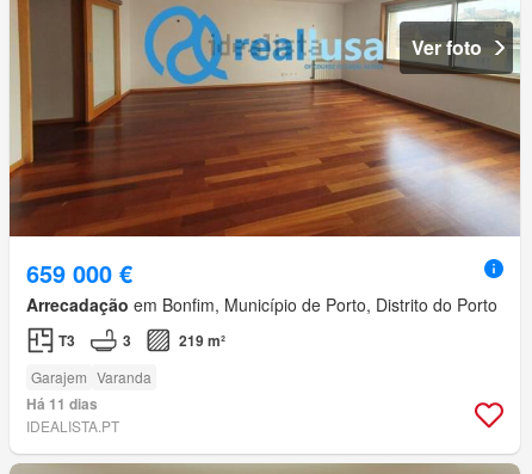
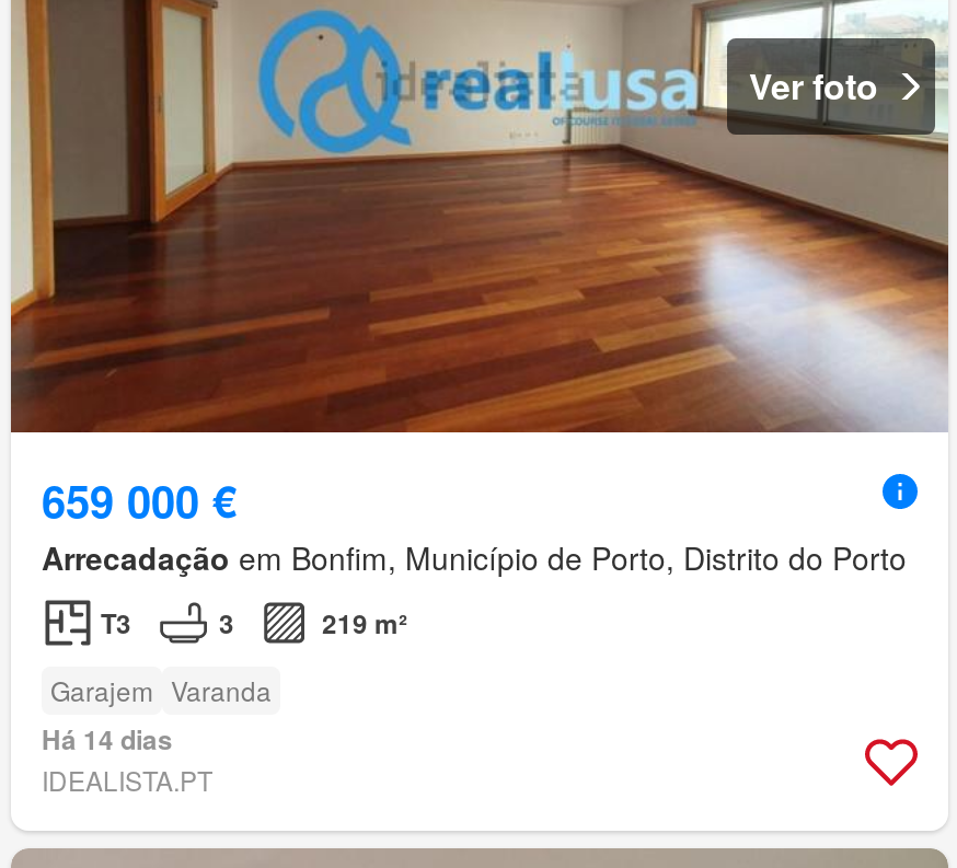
- Há 11 dias
+ Há 14 dias
